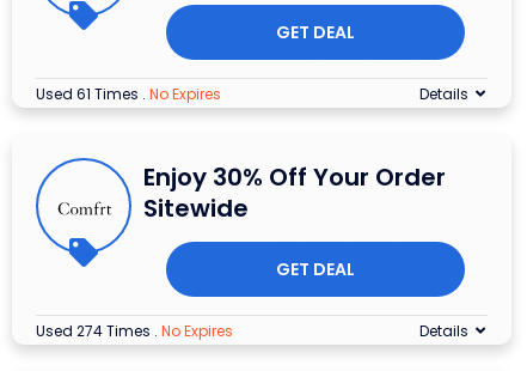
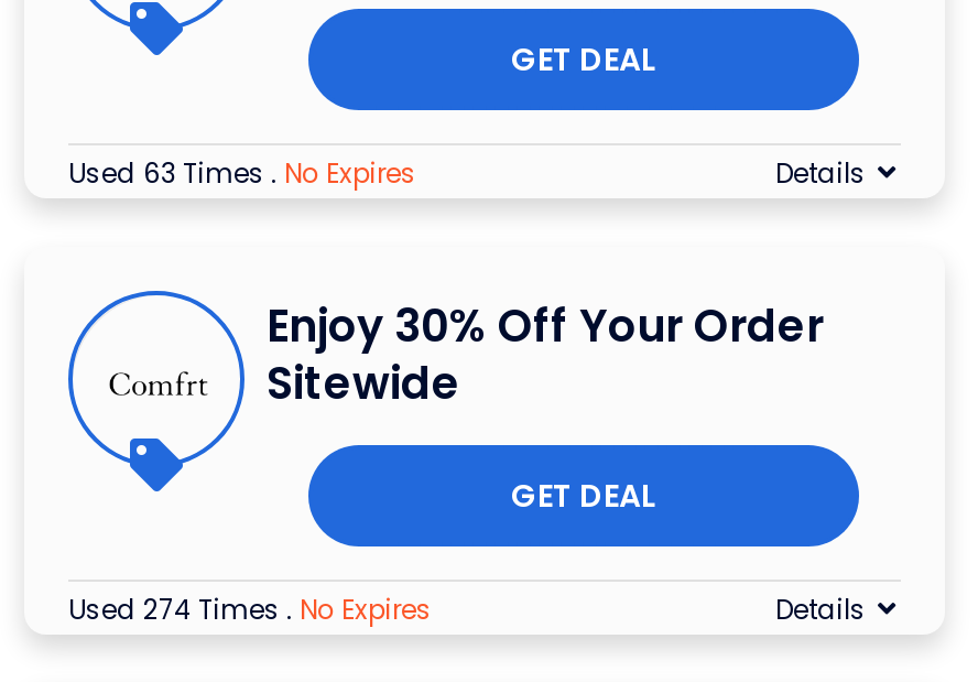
- Used 61 Times. No Expires
+ Used 63 Times. No Expires
